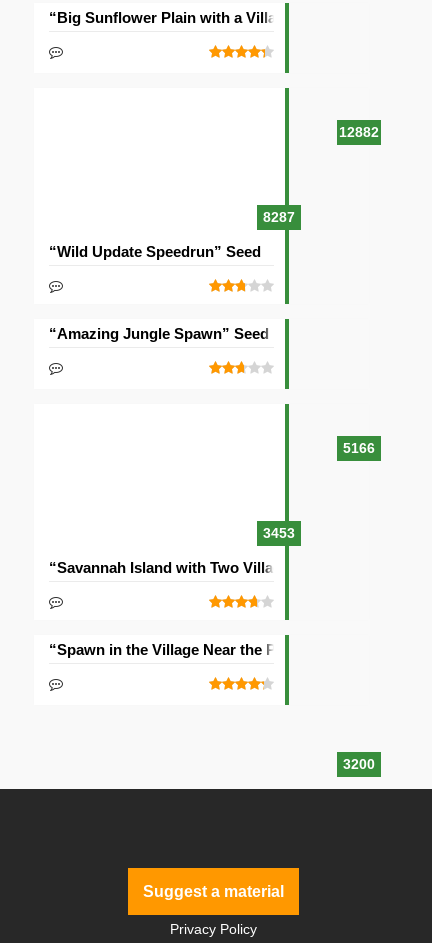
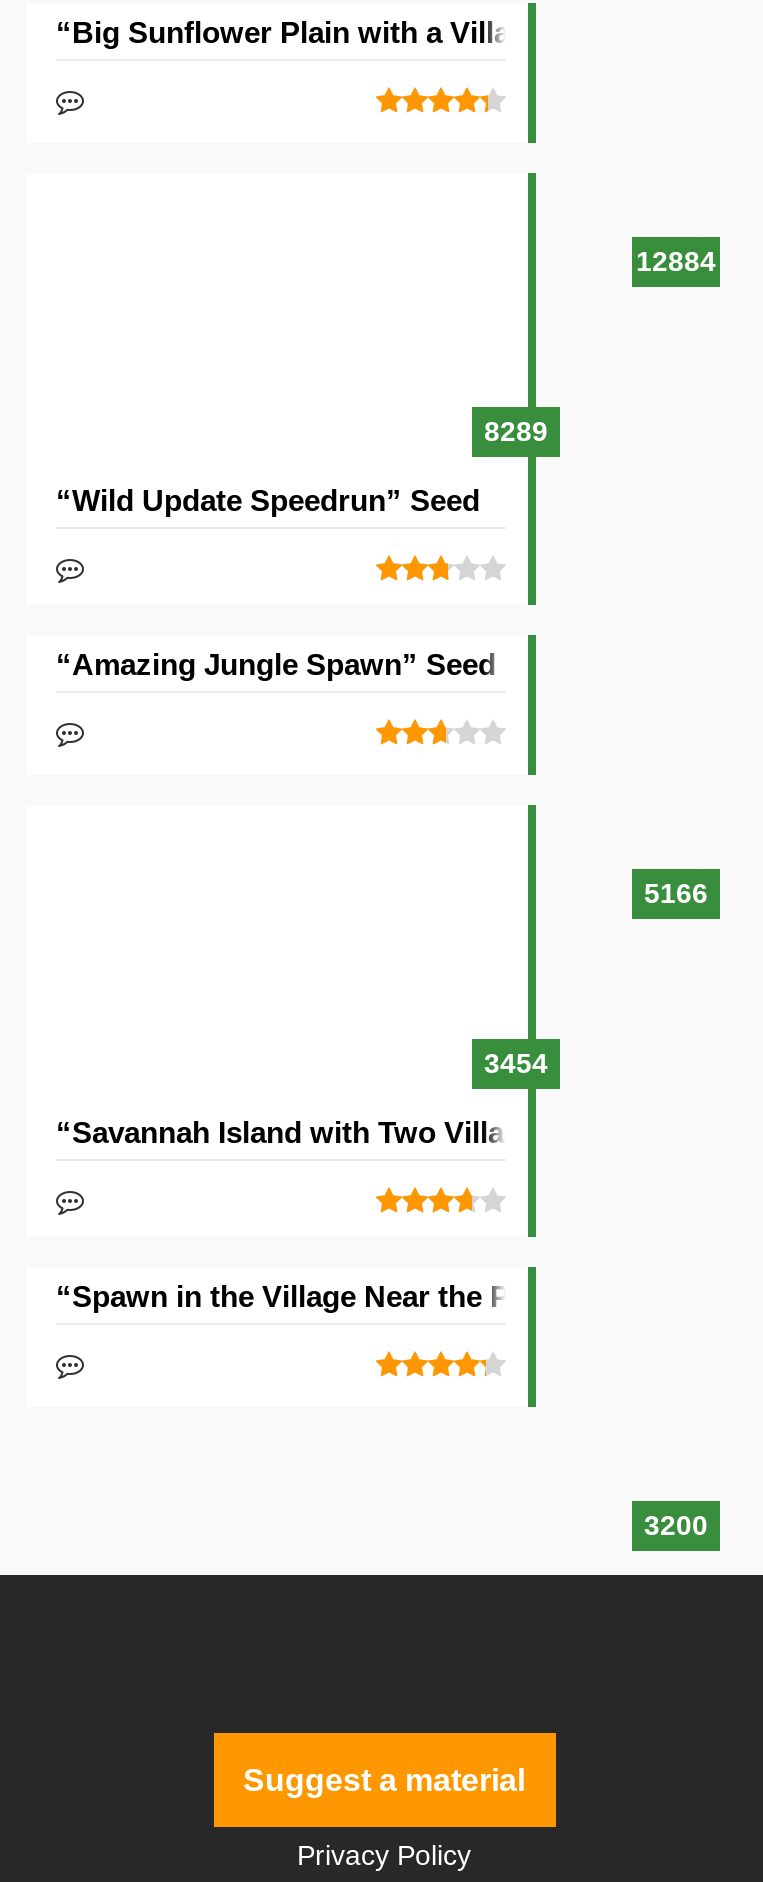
- 12882
+ 12884

- 8287
+ 8289

- 3453
+ 3454
